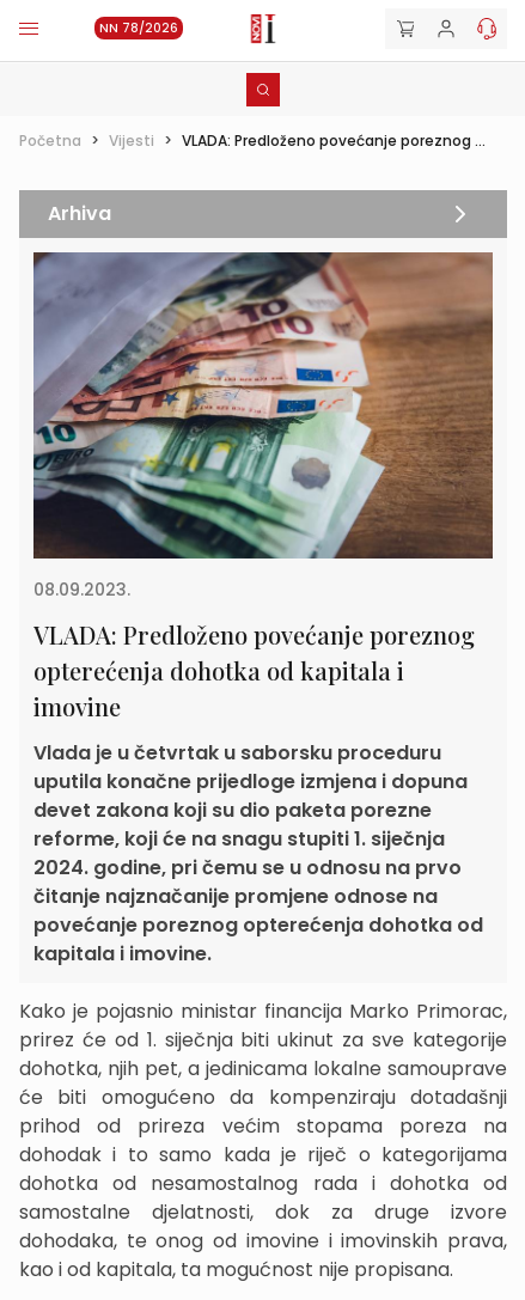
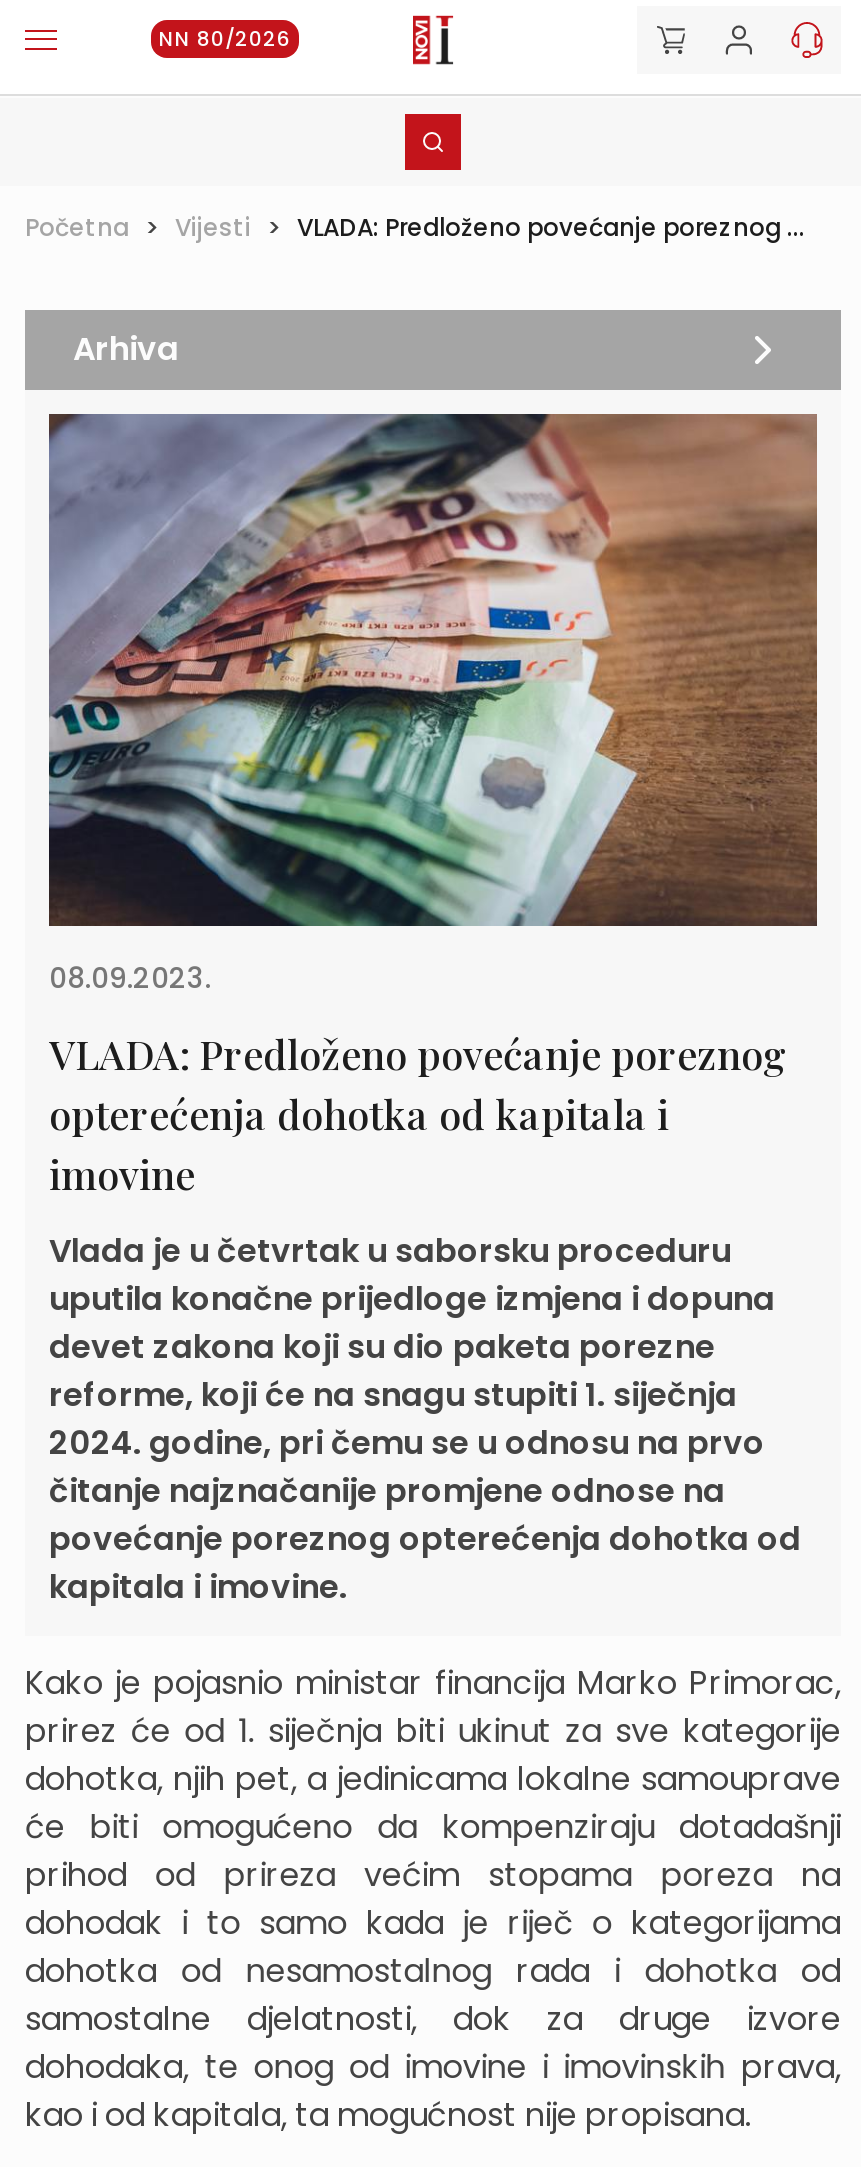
- NN 78/2026
+ NN 80/2026
